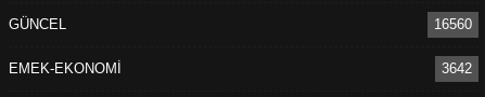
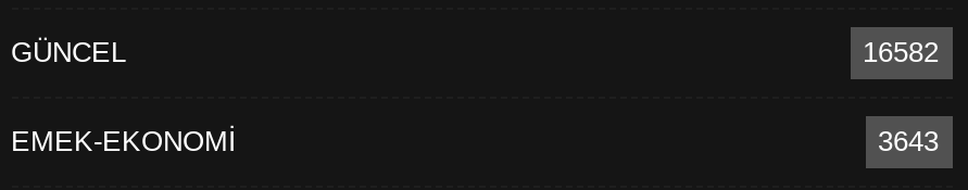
- 16560
+ 16582

- 3642
+ 3643
